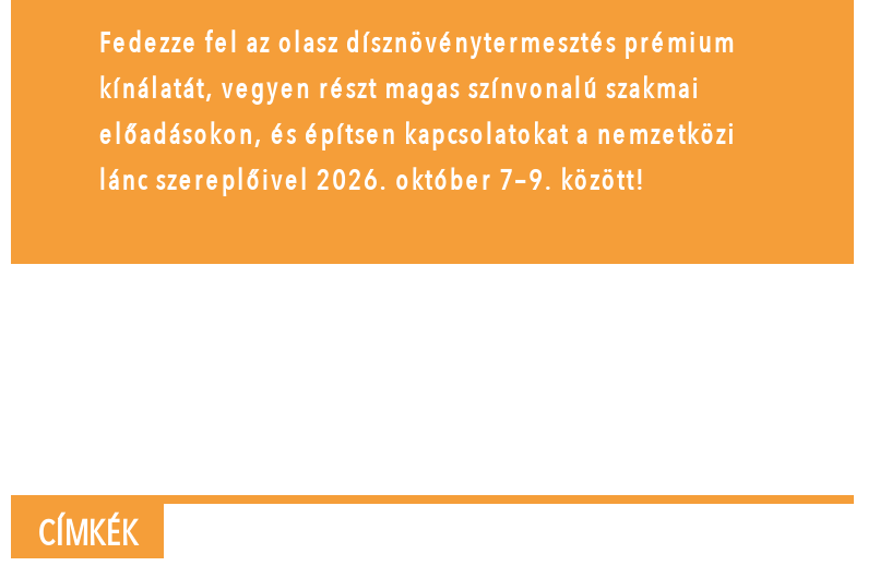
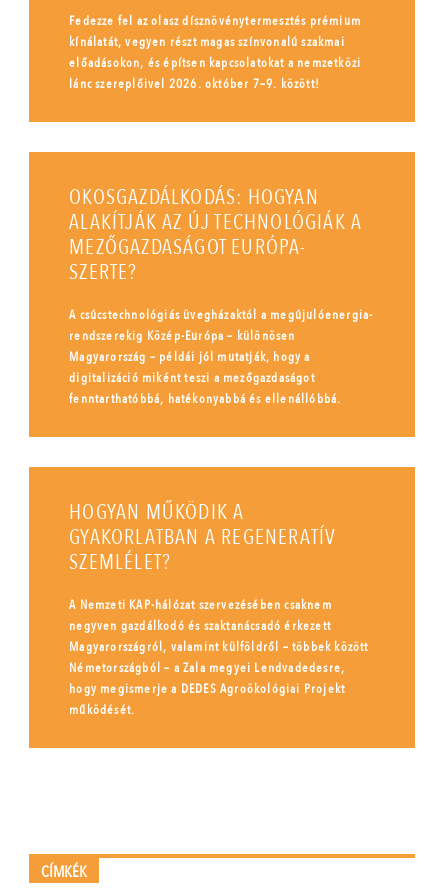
+ OKOSGAZDÁLKODÁS: HOGYAN
+ ALAKÍTJÁK AZ ÚJ TECHNOLÓGIÁK A
+ MEZŐGAZDASÁGOT EURÓPA-
+ SZERTE?
+ A csúcstechnológiás üvegházaktól a megújulóenergia-
+ rendszerekig Közép-Európa – különösen
+ Magyarország – példái jól mutatják, hogy a
+ digitalizáció miként teszi a mezőgazdaságot
+ fenntarthatóbbá, hatékonyabbá és ellenállóbbá.

+ HOGYAN MŰKÖDIK A
+ GYAKORLATBAN A REGENERATÍV
+ SZEMLÉLET?
+ A Nemzeti KAP-hálózat szervezésében csaknem
+ negyven gazdálkodó és szaktanácsadó érkezett
+ Magyarországról, valamint külföldről – többek között
+ Németországból – a Zala megyei Lendvadedesre,
+ hogy megismerje a DEDES Agroökológiai Projekt
+ működését.
